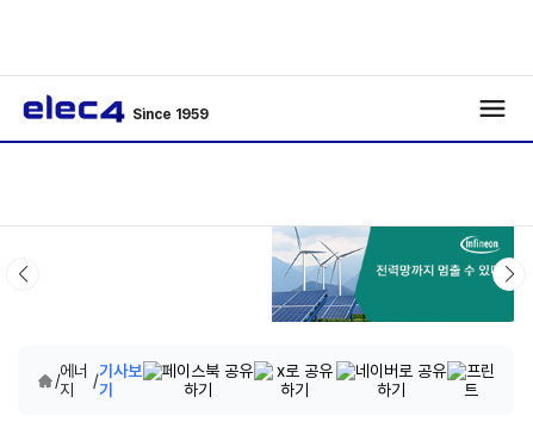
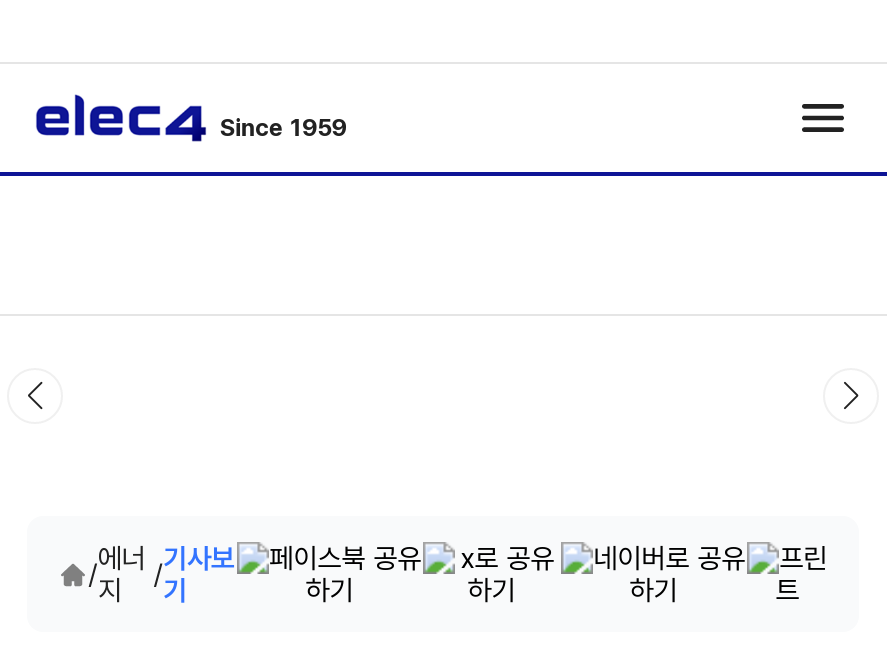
- [image]
